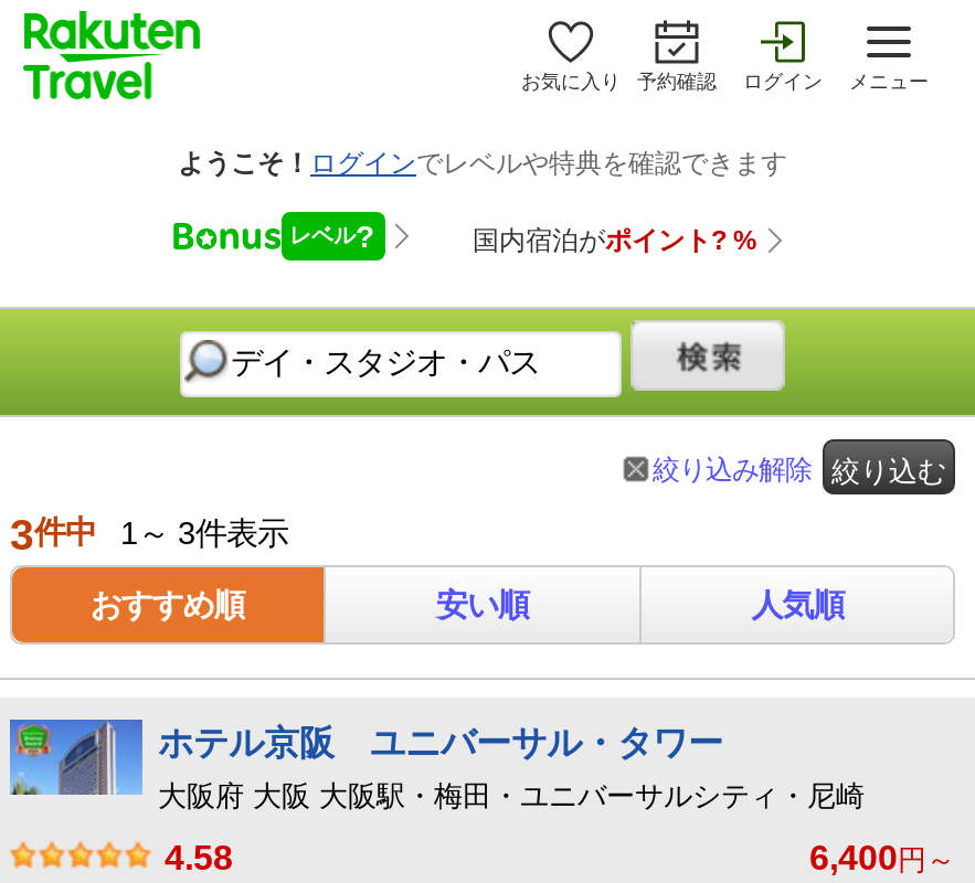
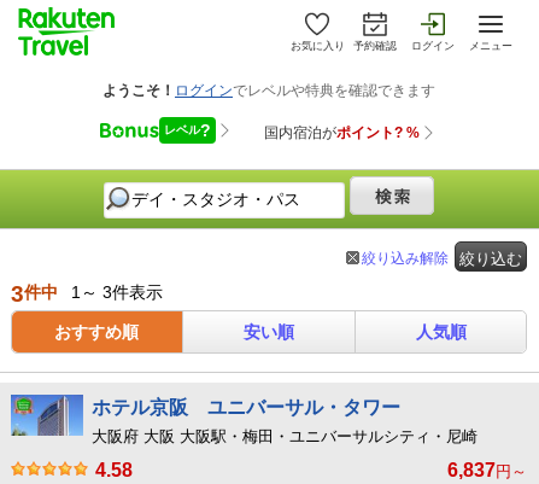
- 6,400円～
+ 6,837円～
